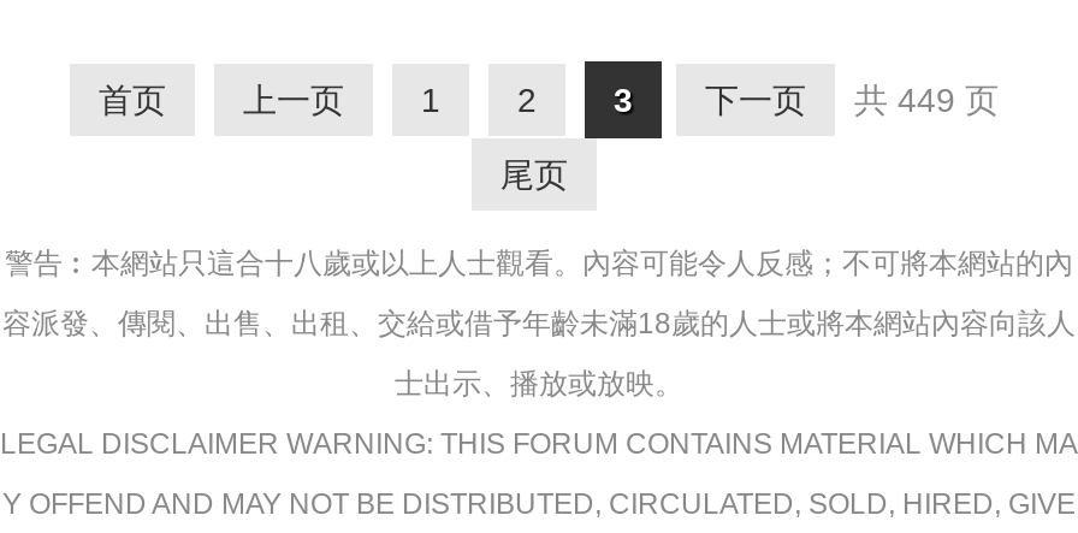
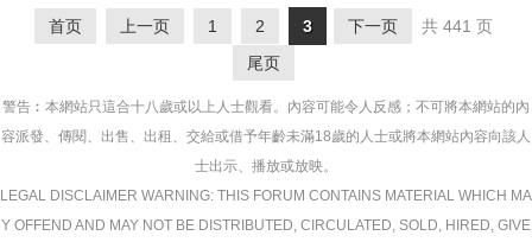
- 首页 上一页 1 2 3 下一页 共 449 页
+ 首页 上一页 1 2 3 下一页 共 441 页
